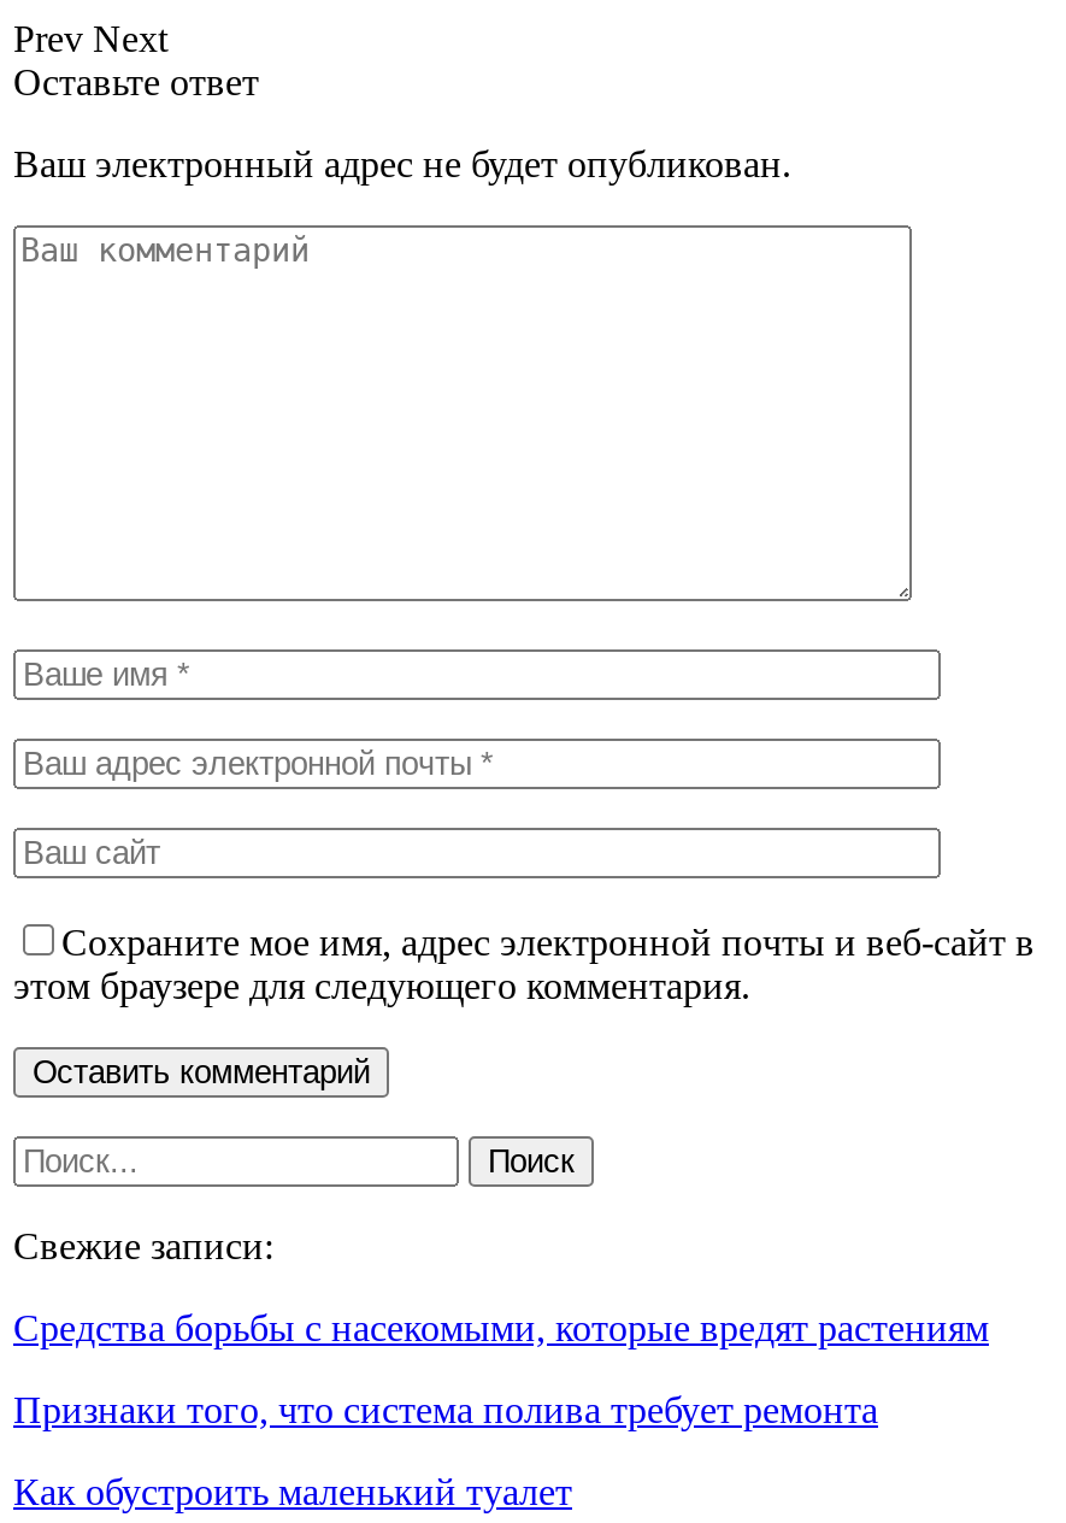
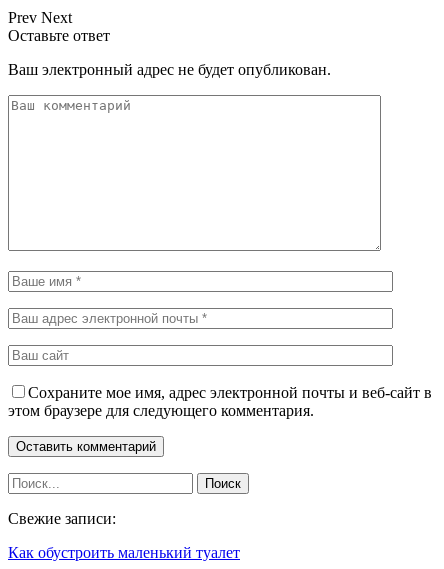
- Средства борьбы с насекомыми, которые вредят растениям
- Признаки того, что система полива требует ремонта
